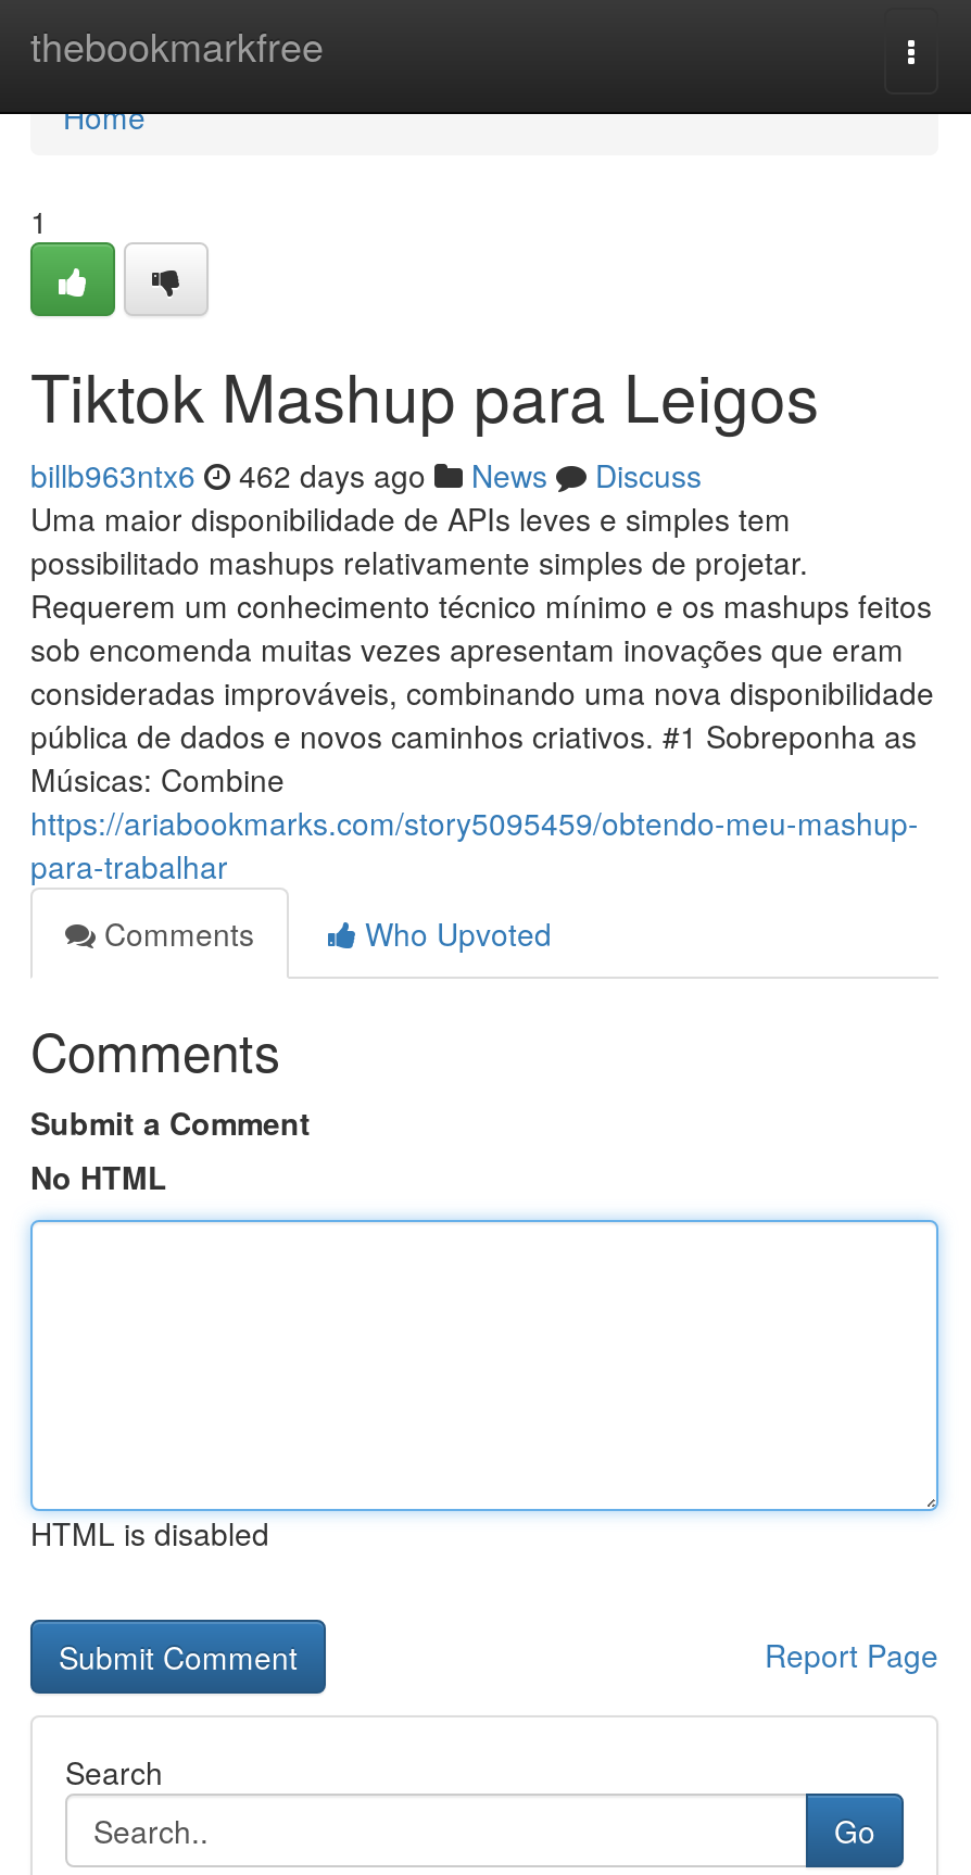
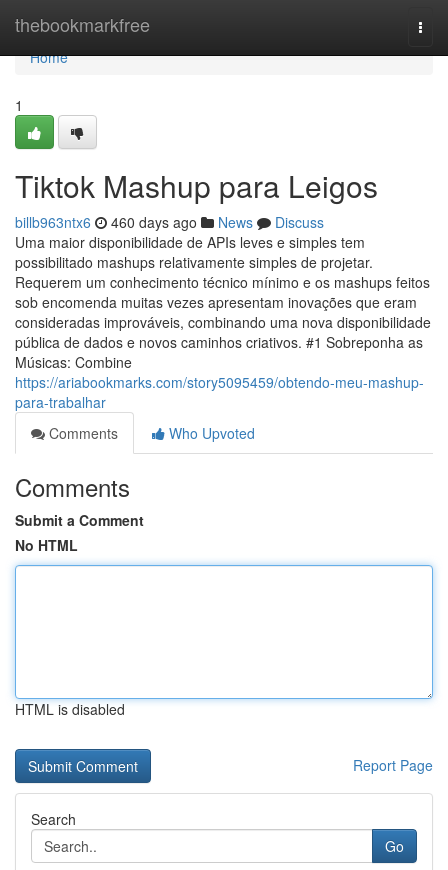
- billb963ntx6 462 days ago News Discuss
+ billb963ntx6 460 days ago News Discuss
